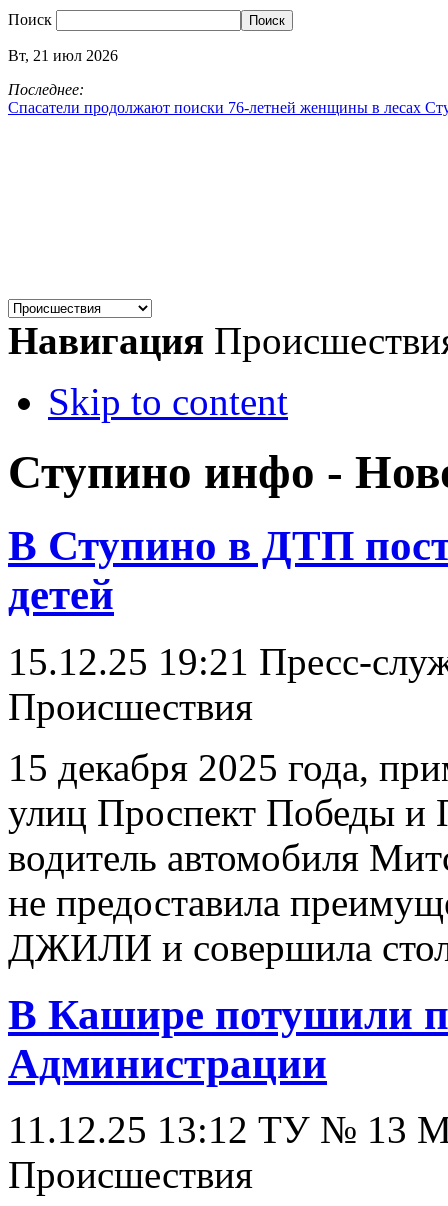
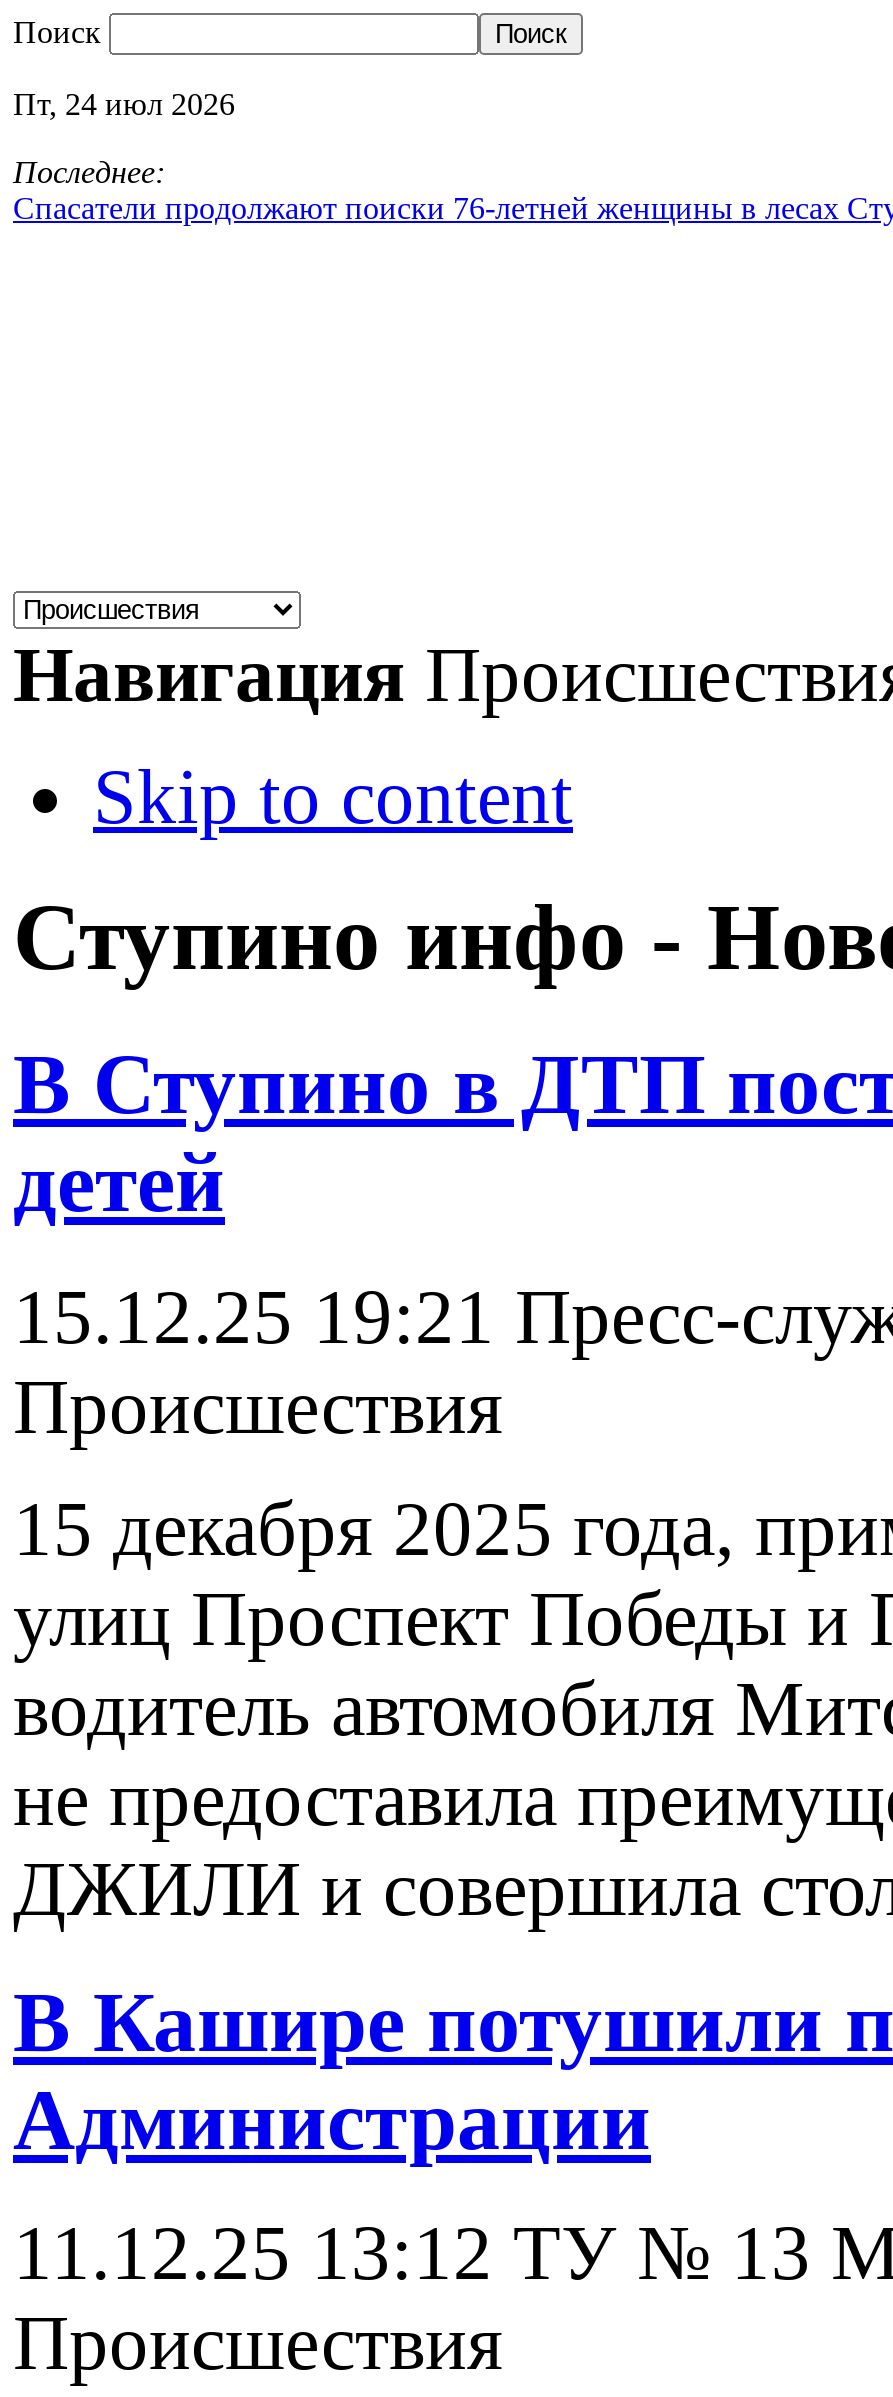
- Вт, 21 июл 2026
+ Пт, 24 июл 2026
